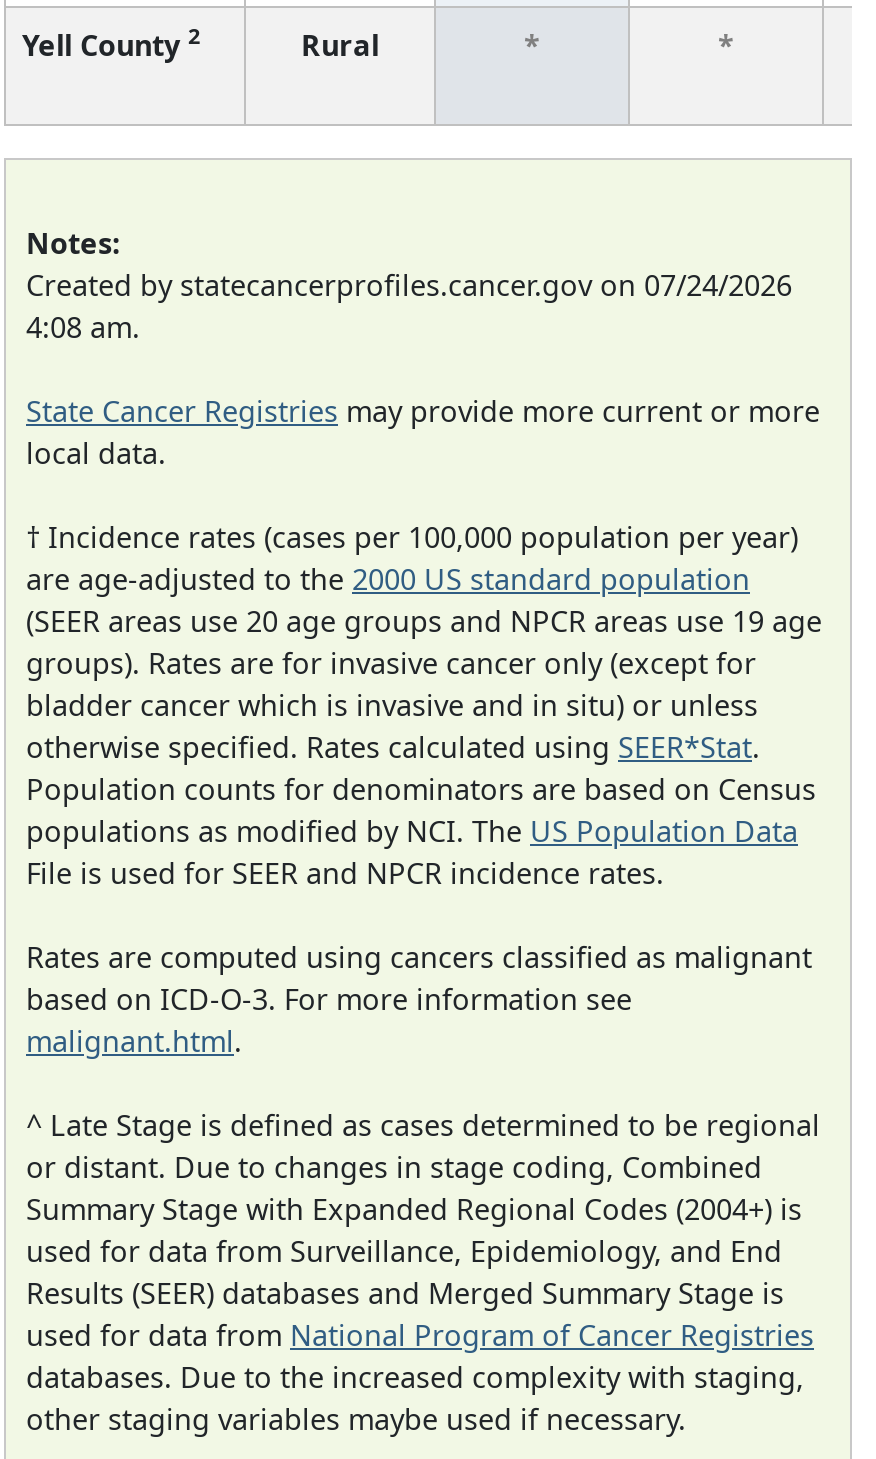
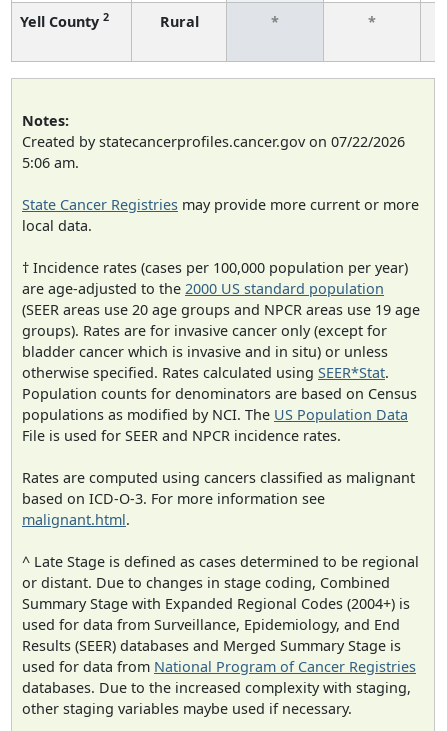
- Created by statecancerprofiles.cancer.gov on 07/24/2026
+ Created by statecancerprofiles.cancer.gov on 07/22/2026

- 4:08 am.
+ 5:06 am.
